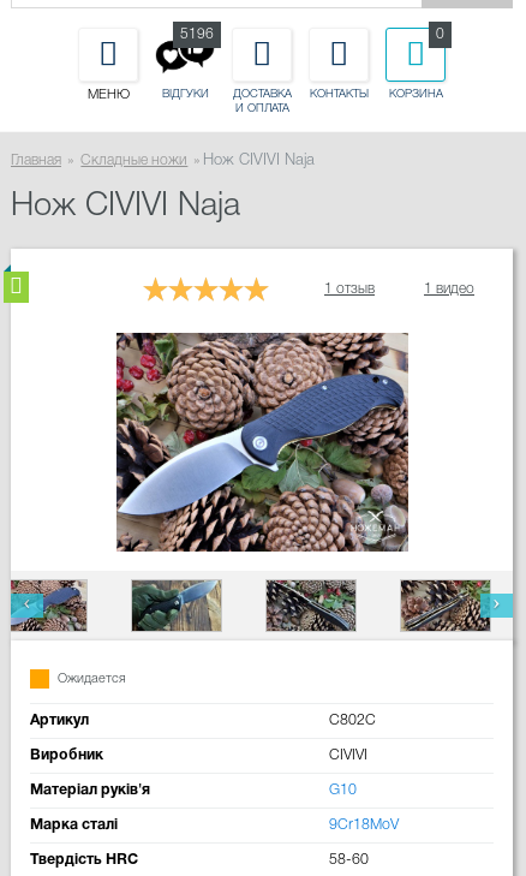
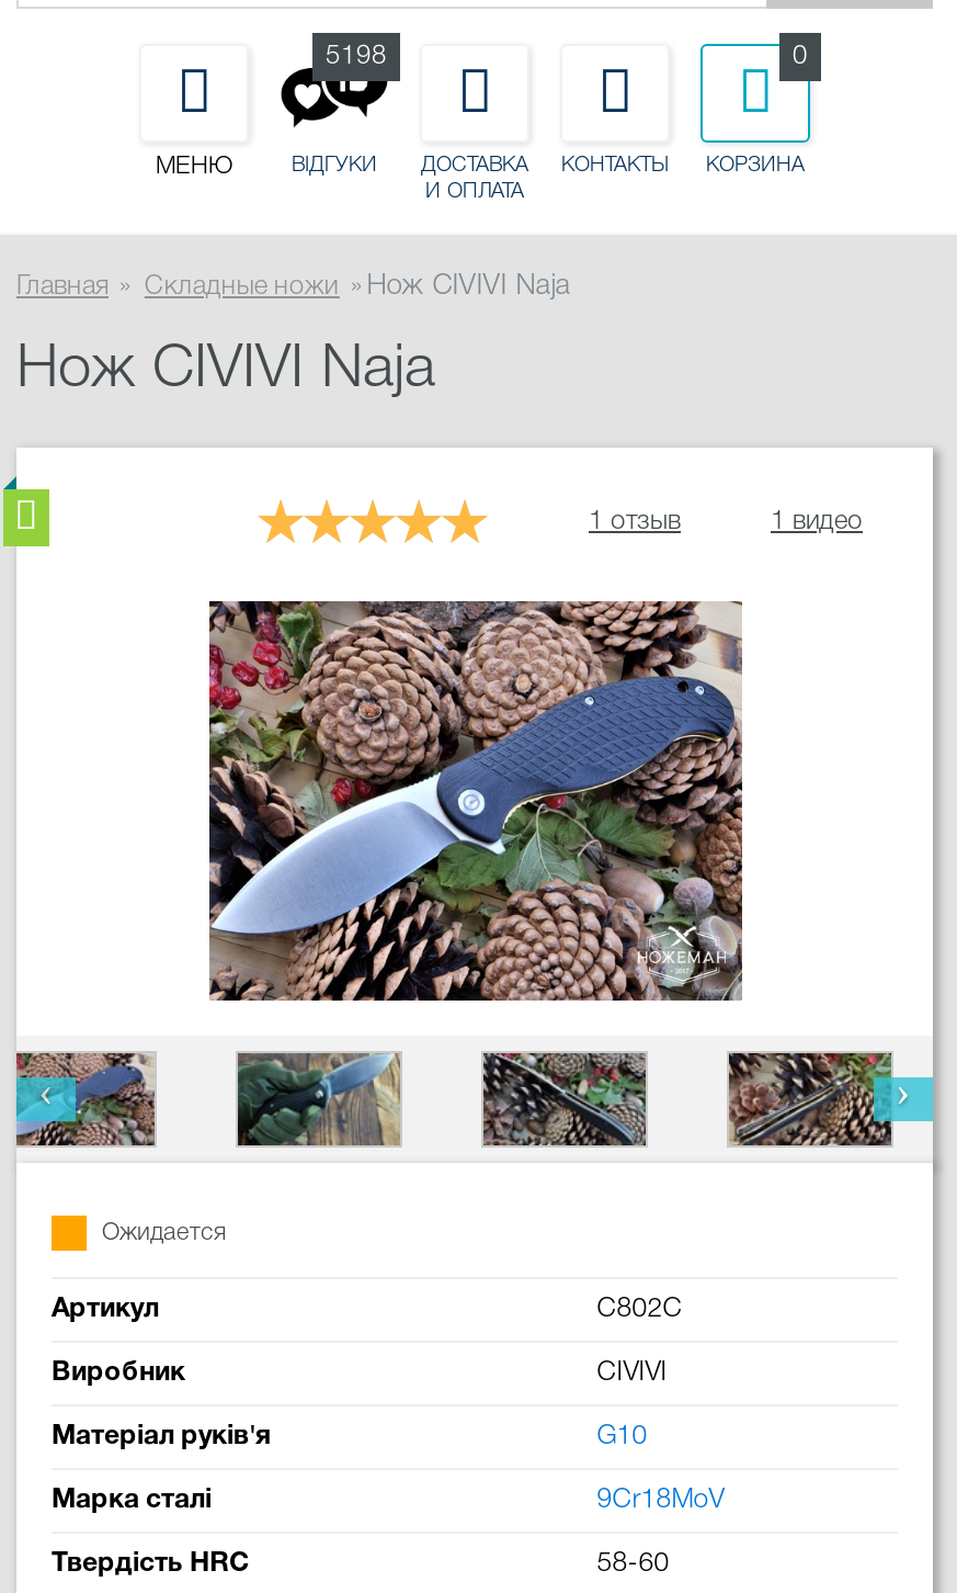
- 5196
+ 5198
